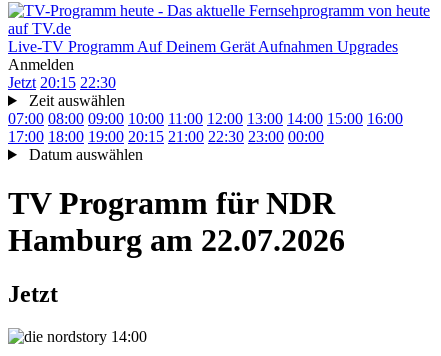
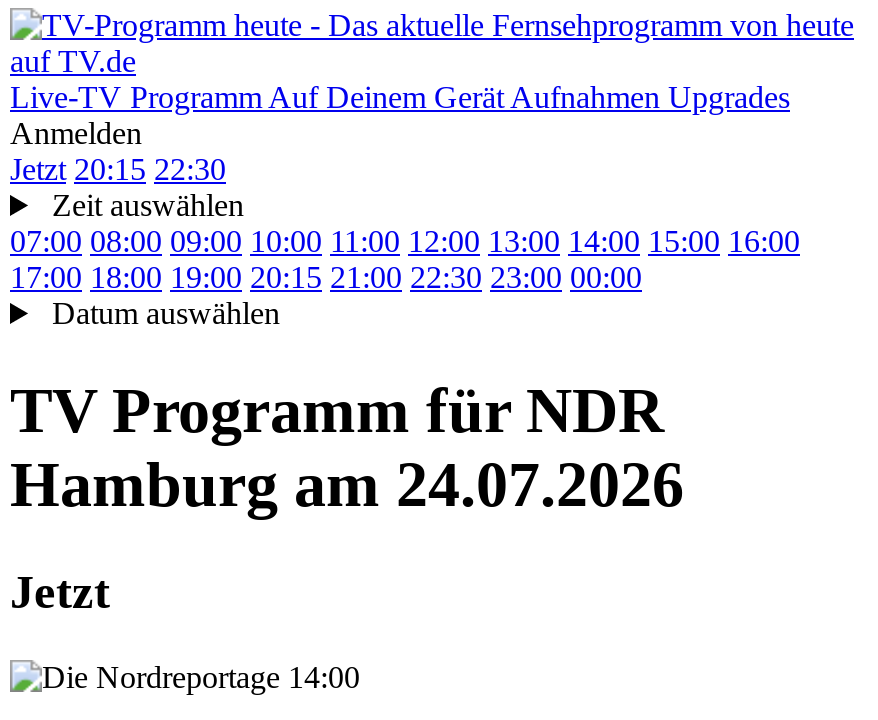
- Hamburg am 22.07.2026
+ Hamburg am 24.07.2026
